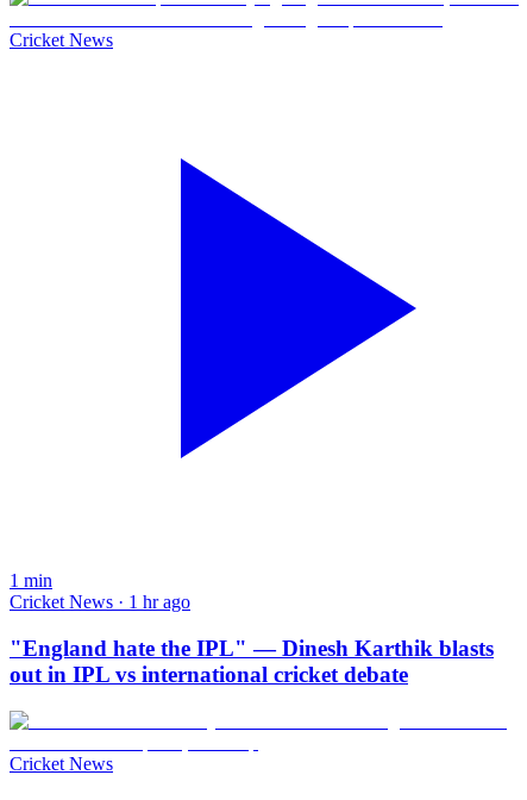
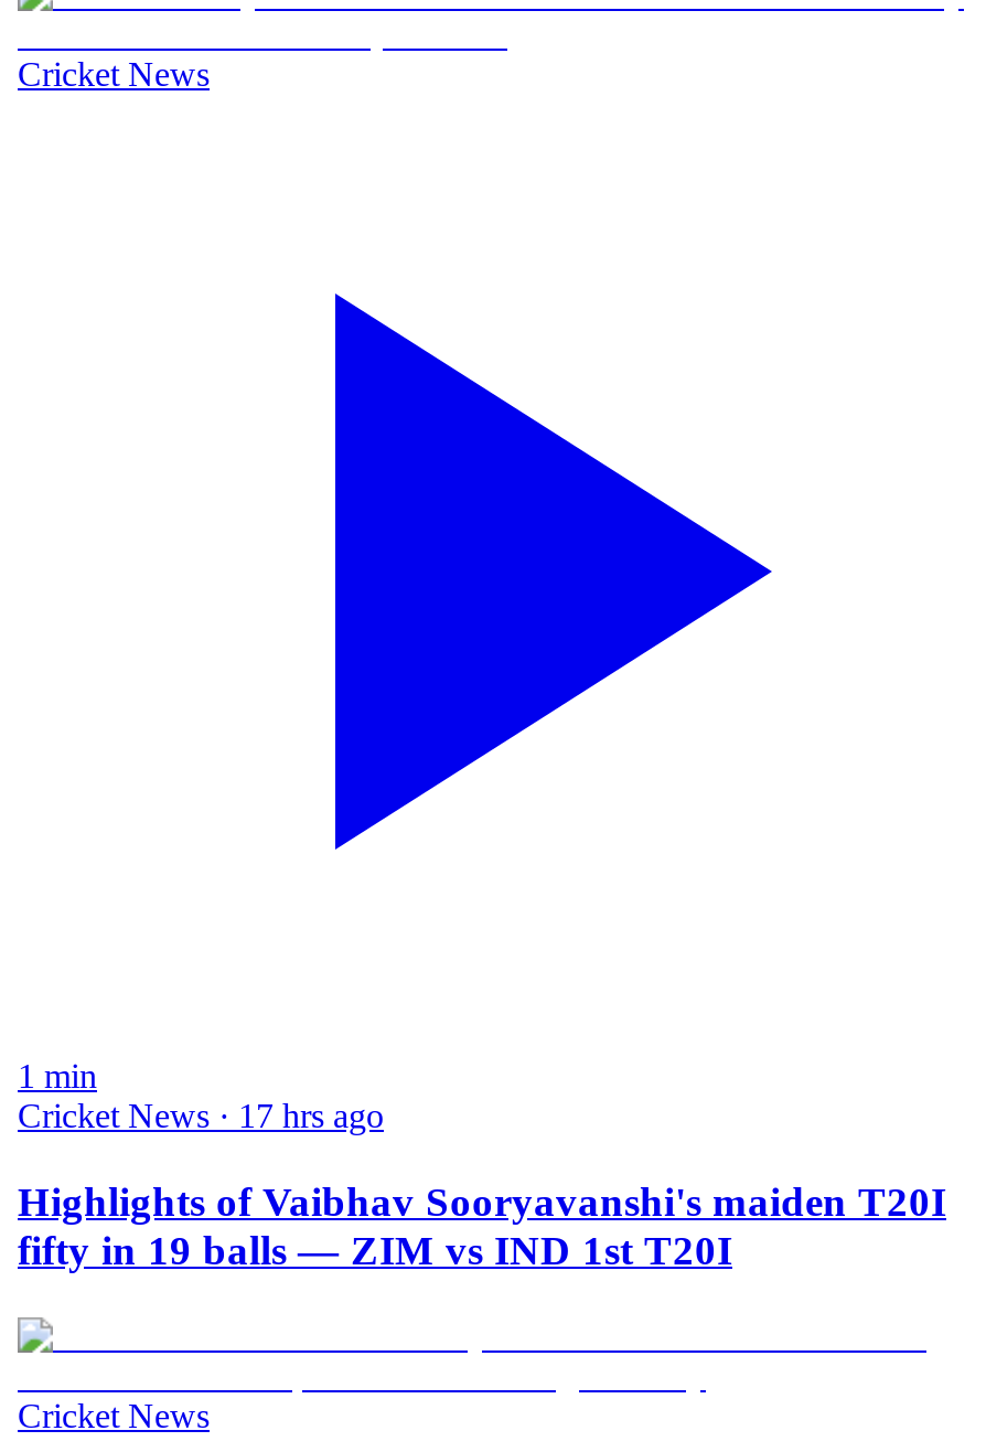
- Cricket News · 1 hr ago
+ Cricket News · 17 hrs ago

- "England hate the IPL" — Dinesh Karthik blasts
- out in IPL vs international cricket debate
+ Highlights of Vaibhav Sooryavanshi's maiden T20I
+ fifty in 19 balls — ZIM vs IND 1st T20I
